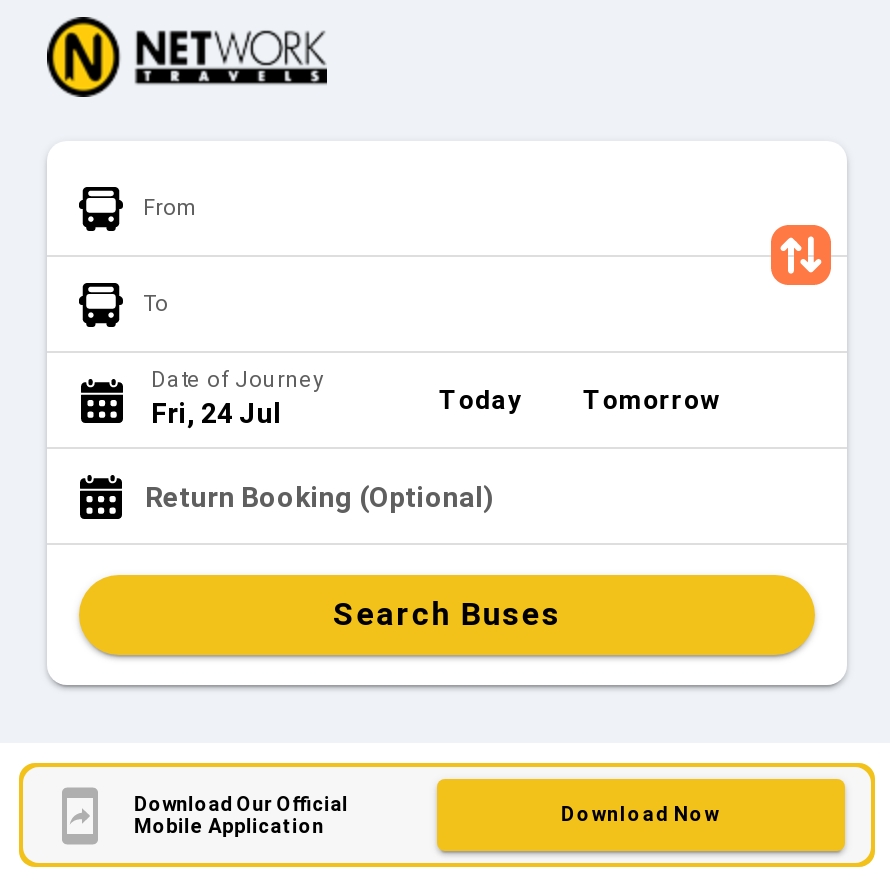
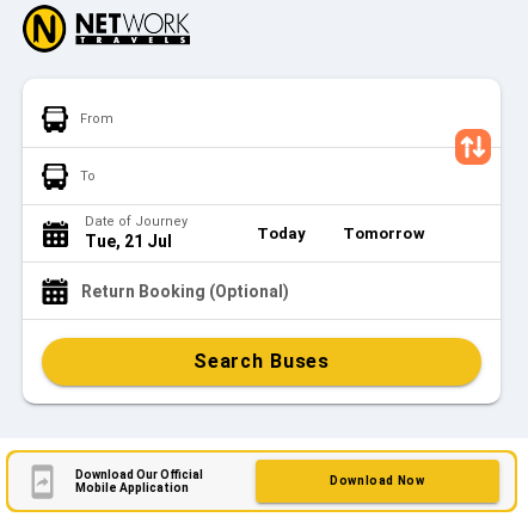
- Fri, 24 Jul
+ Tue, 21 Jul
